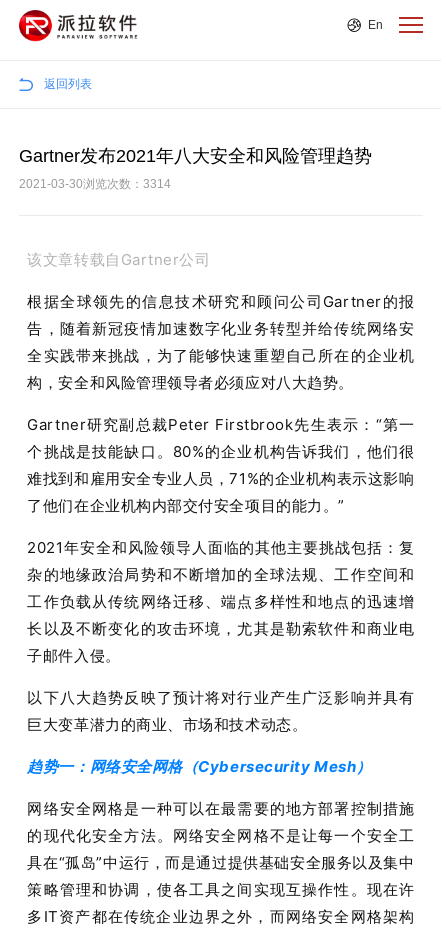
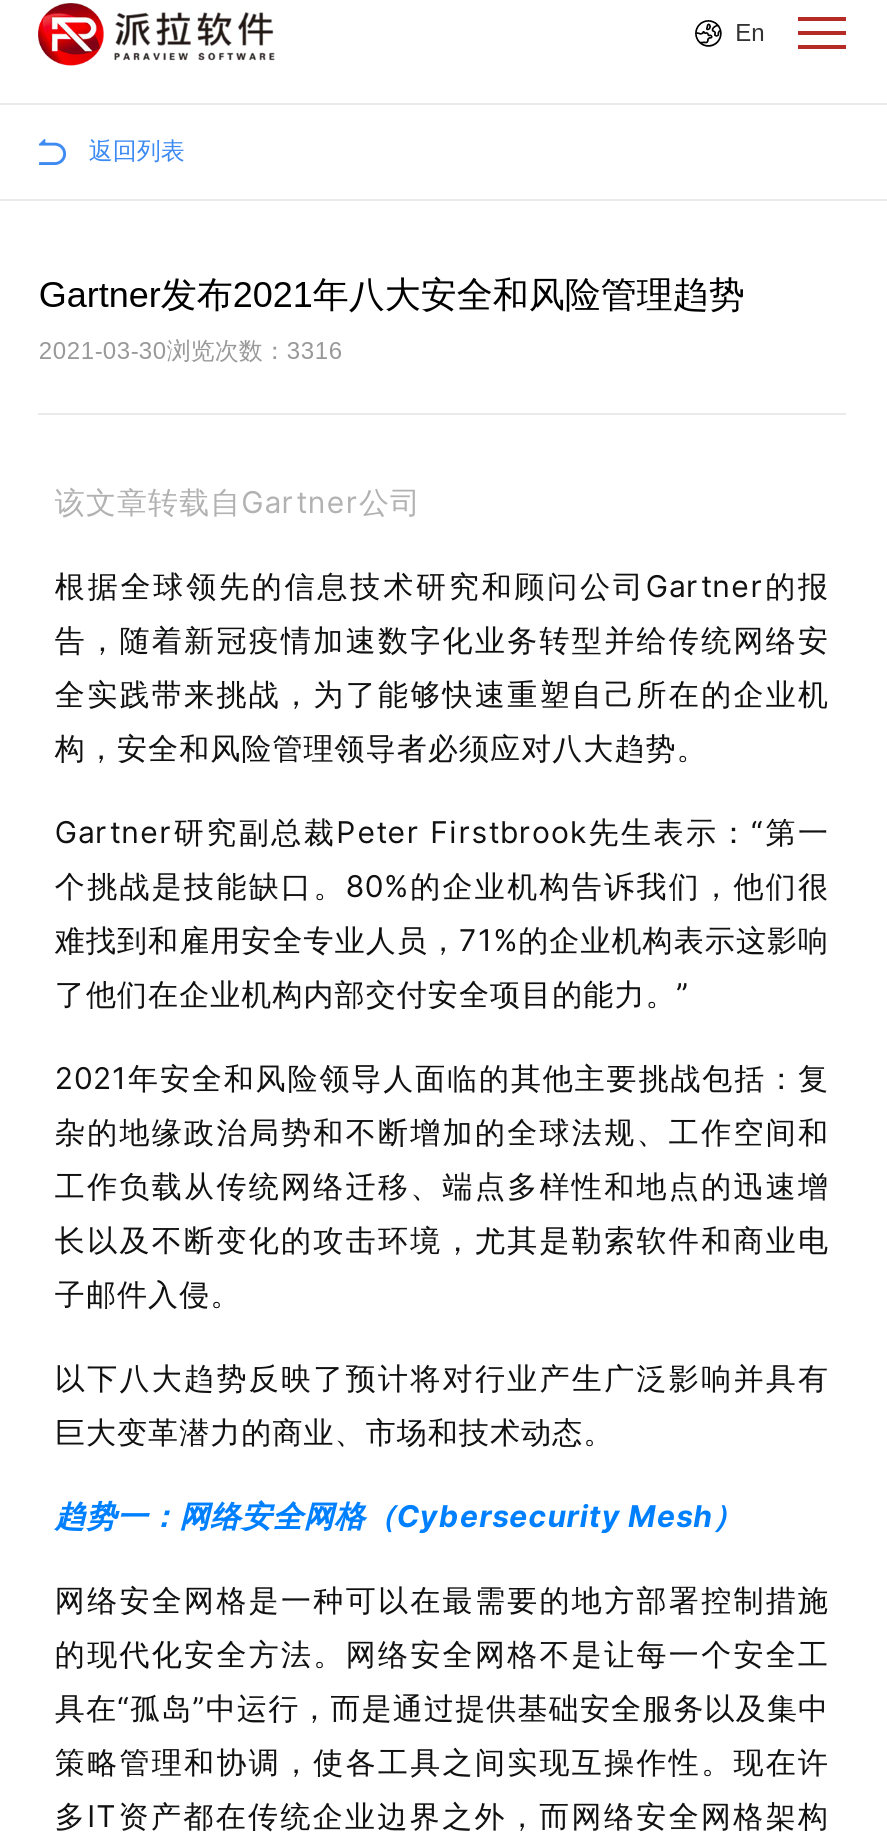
- 2021-03-30浏览次数：3314
+ 2021-03-30浏览次数：3316
